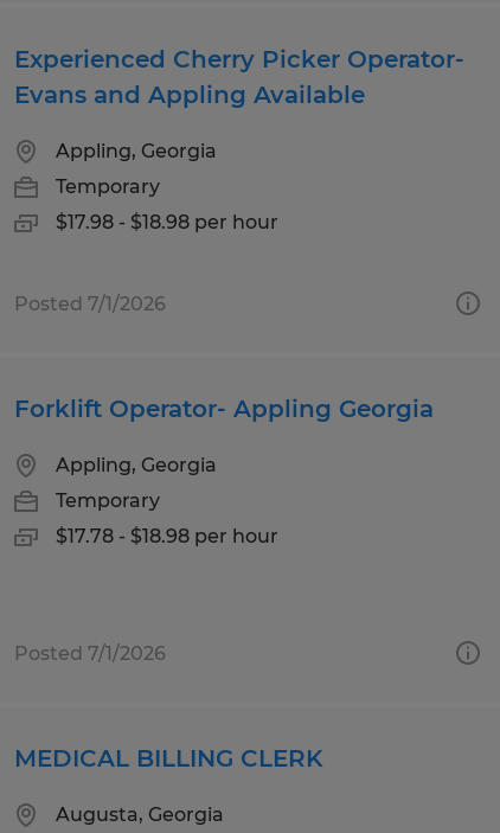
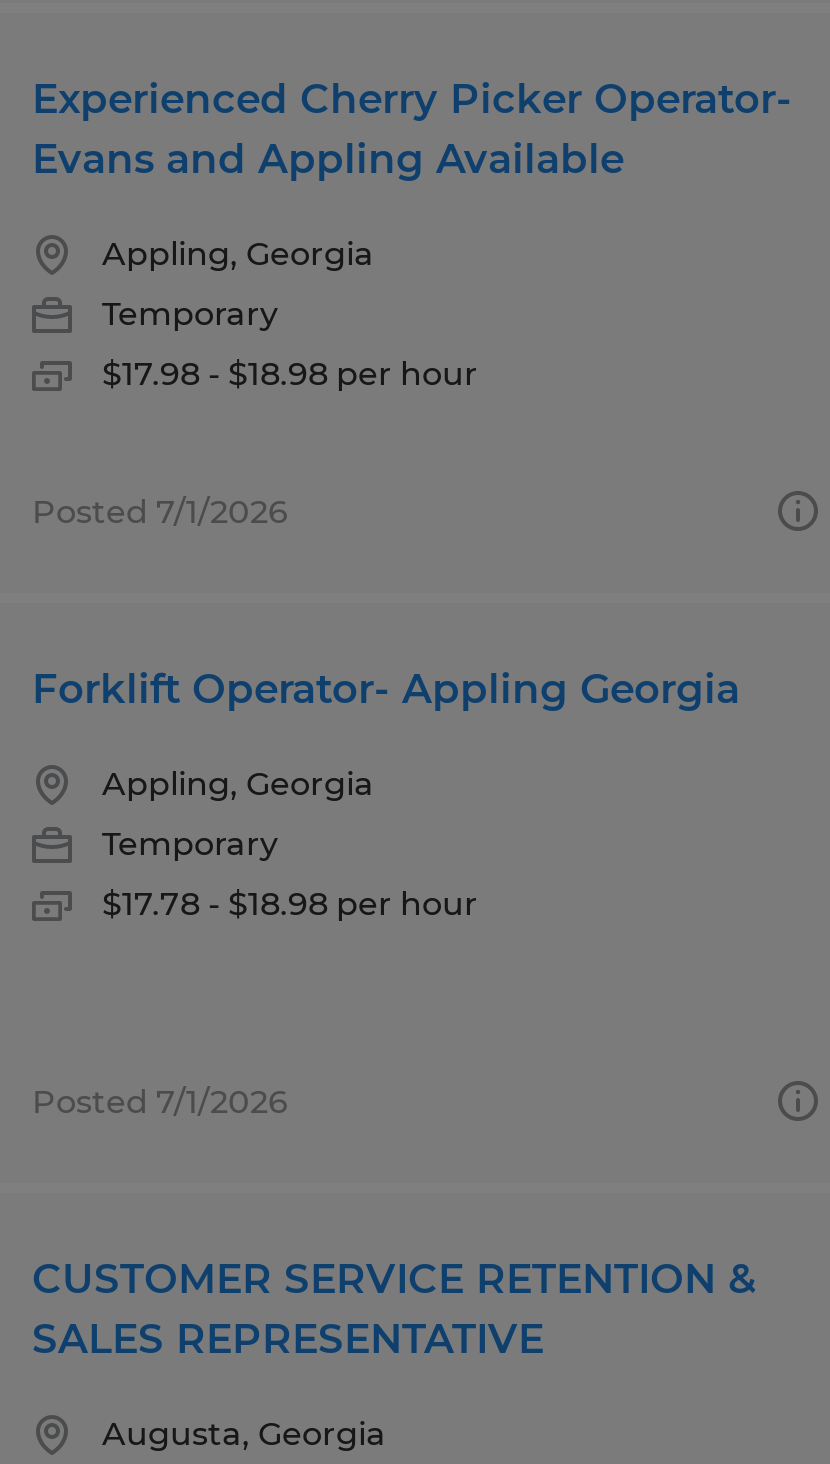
- MEDICAL BILLING CLERK
+ CUSTOMER SERVICE RETENTION &
+ SALES REPRESENTATIVE
